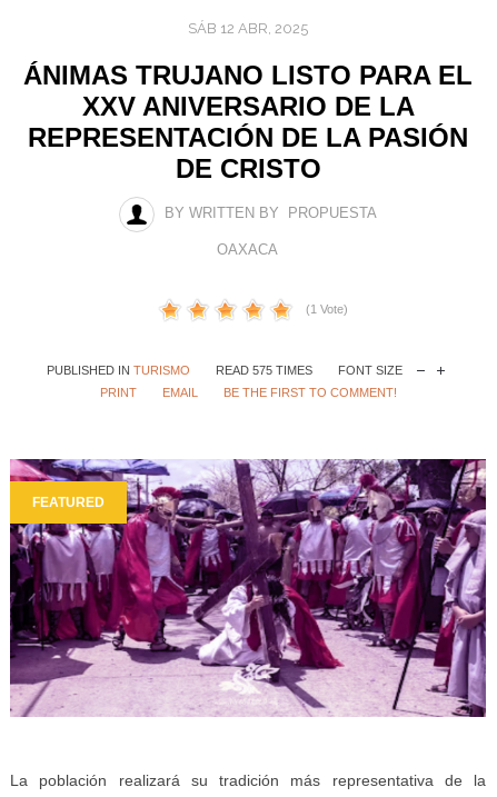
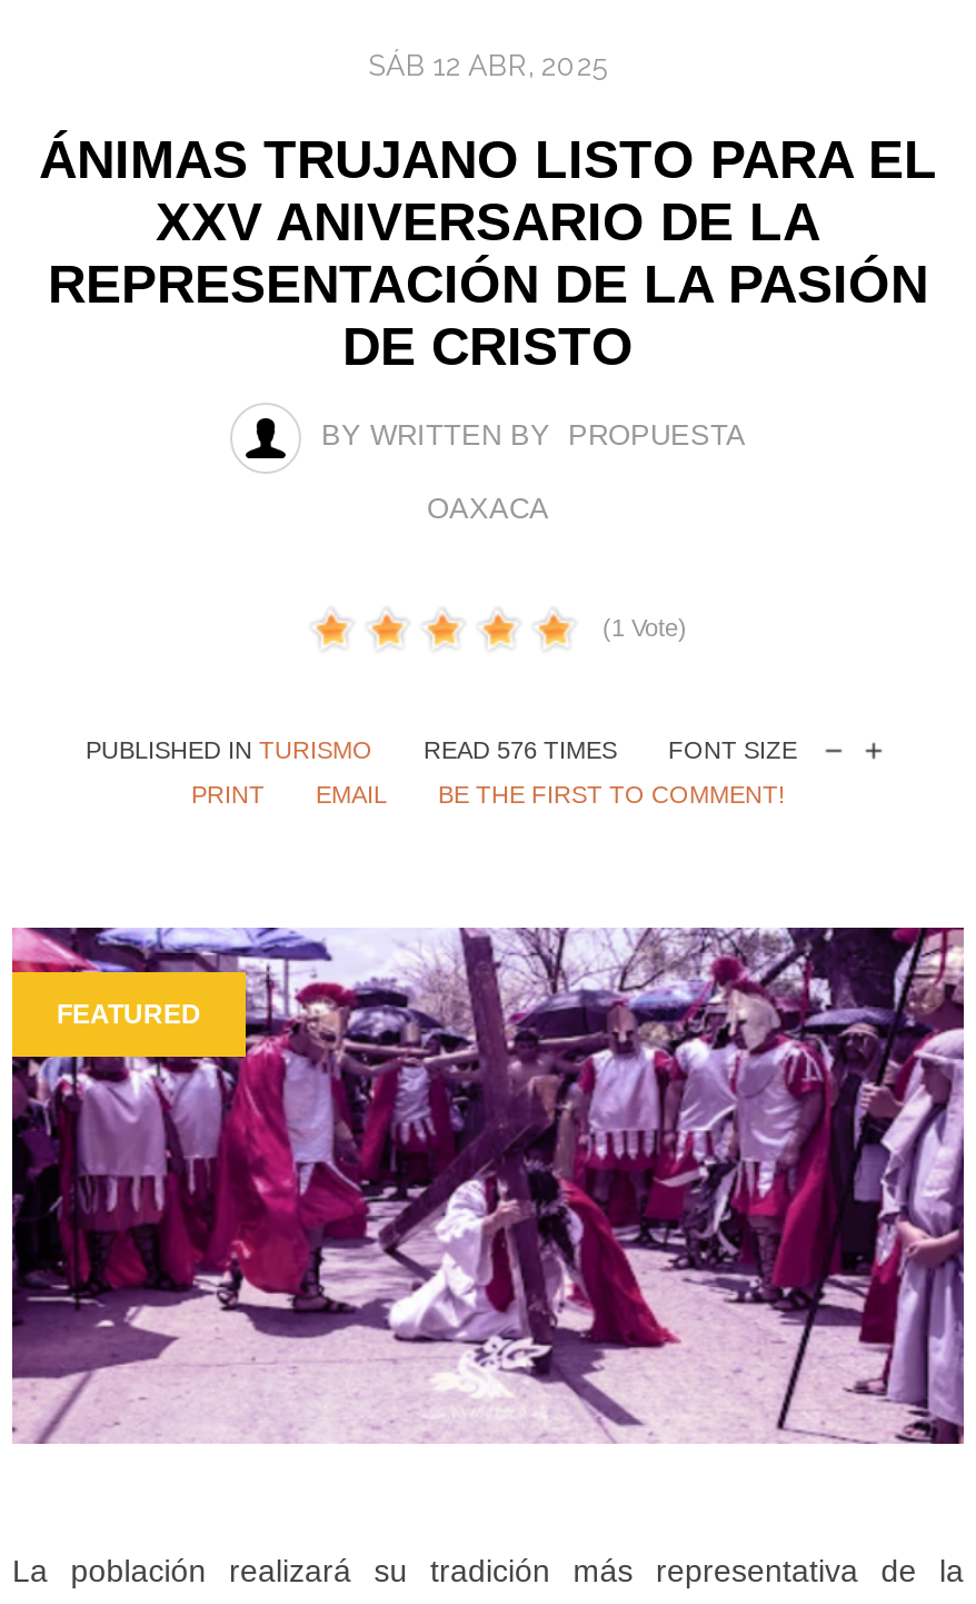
- PUBLISHED IN TURISMO READ 575 TIMES FONT SIZE
+ PUBLISHED IN TURISMO READ 576 TIMES FONT SIZE
